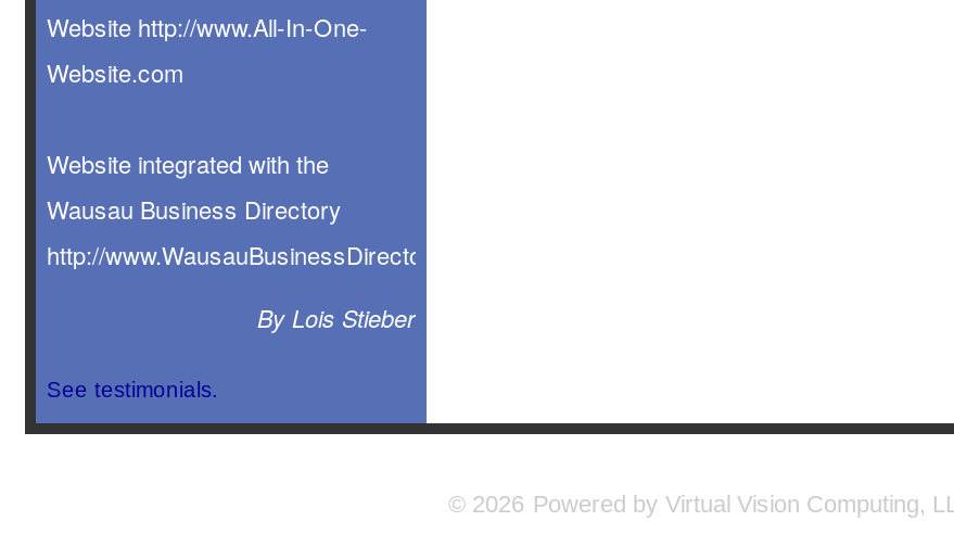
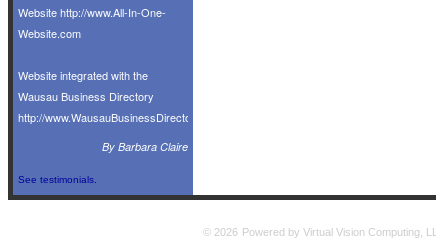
- By Lois Stieber
+ By Barbara Claire
